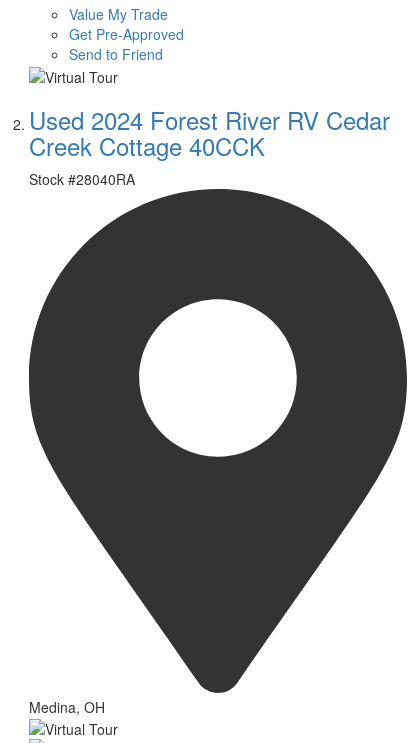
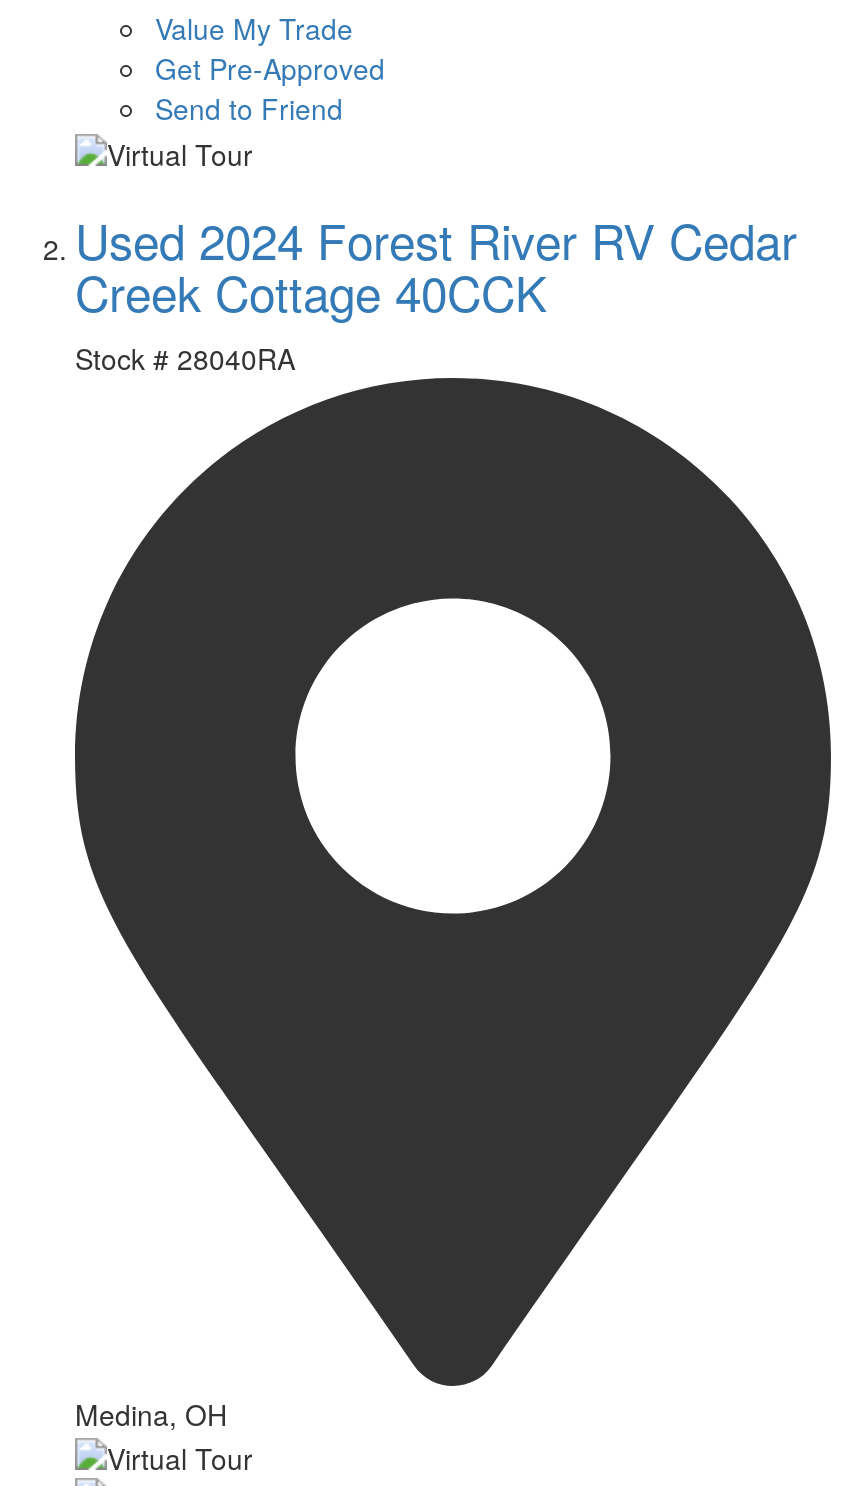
- Stock #28040RA
+ Stock # 28040RA
